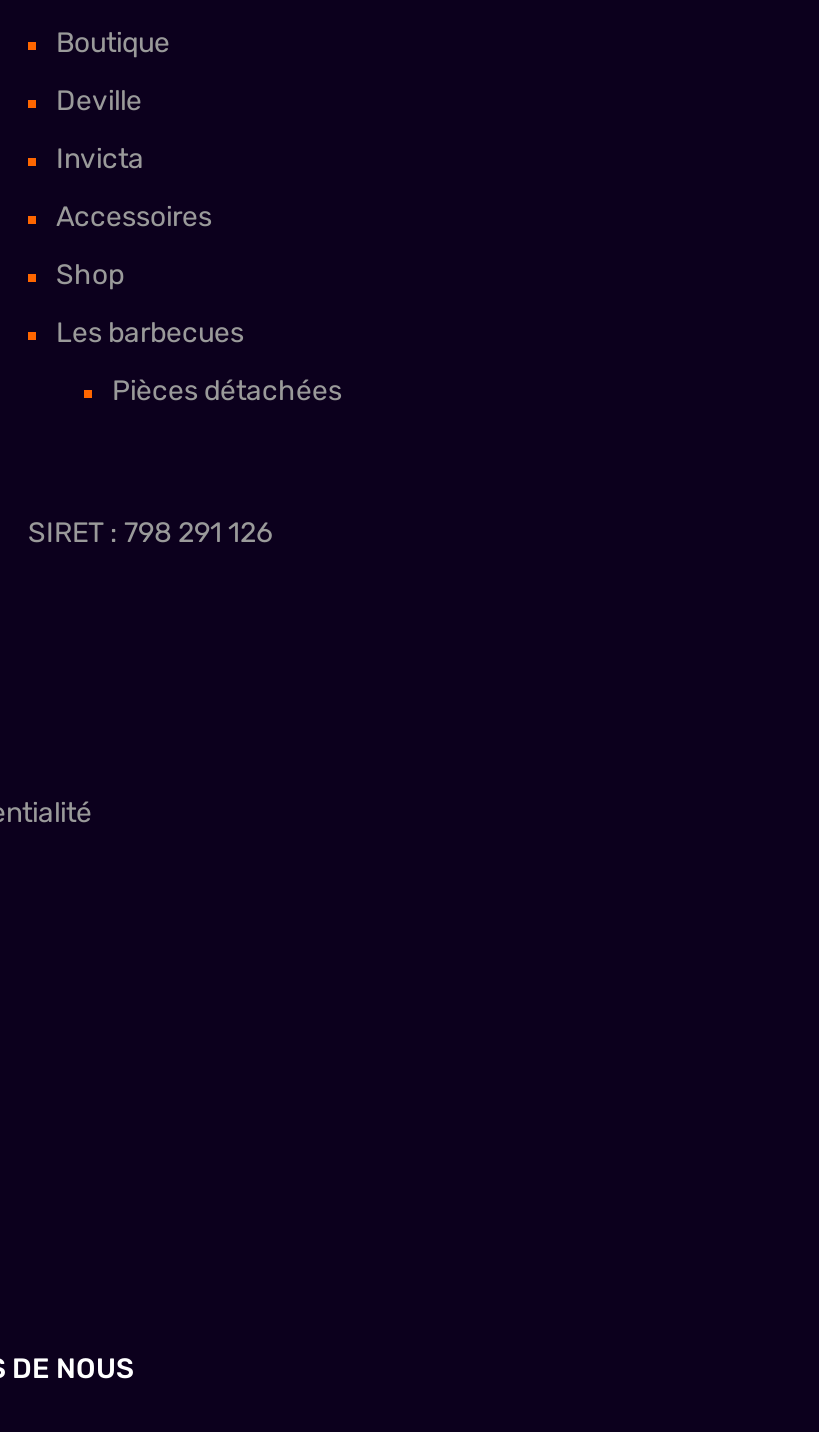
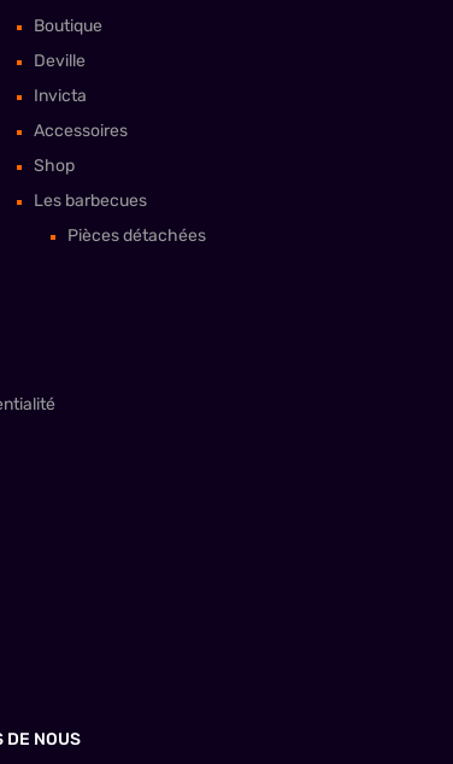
- SIRET : 798 291 126
